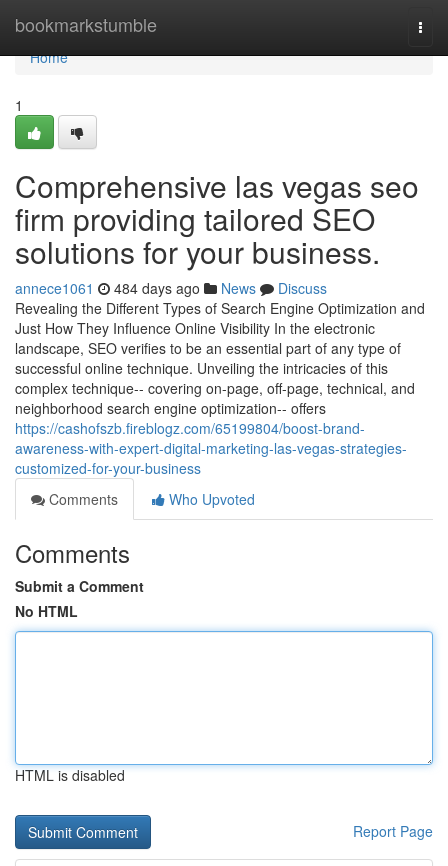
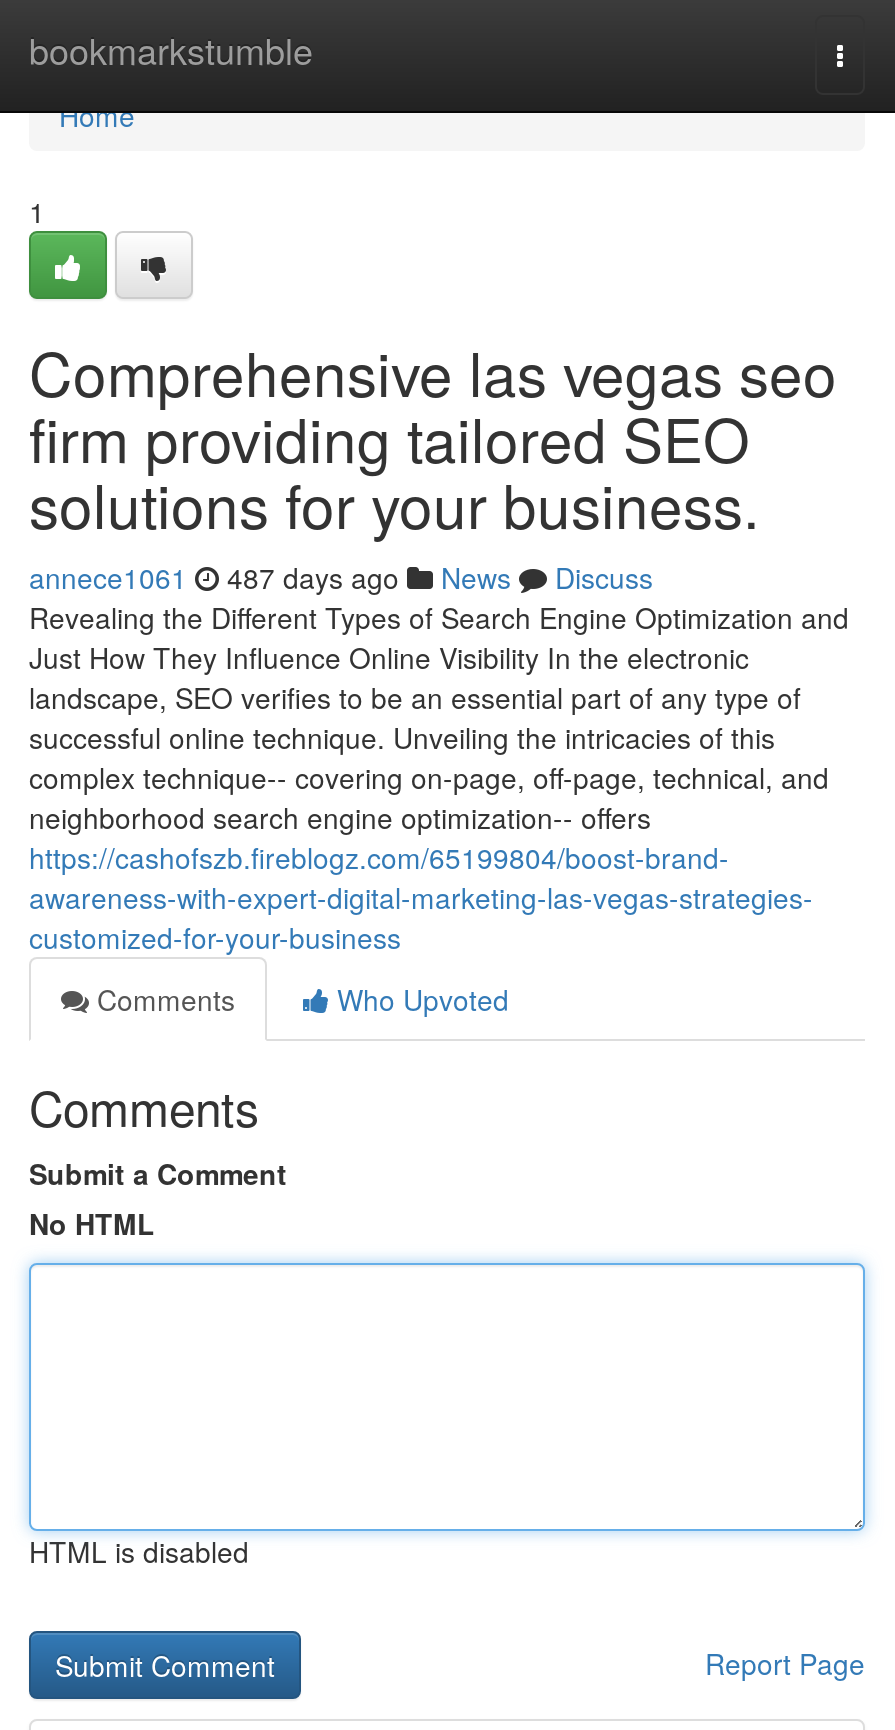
- annece1061 484 days ago News Discuss
+ annece1061 487 days ago News Discuss
